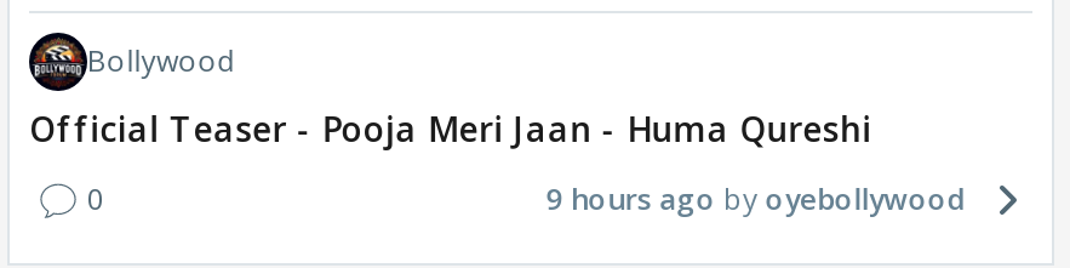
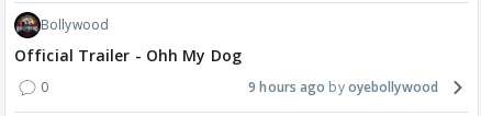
- Official Teaser - Pooja Meri Jaan - Huma Qureshi
+ Official Trailer - Ohh My Dog
